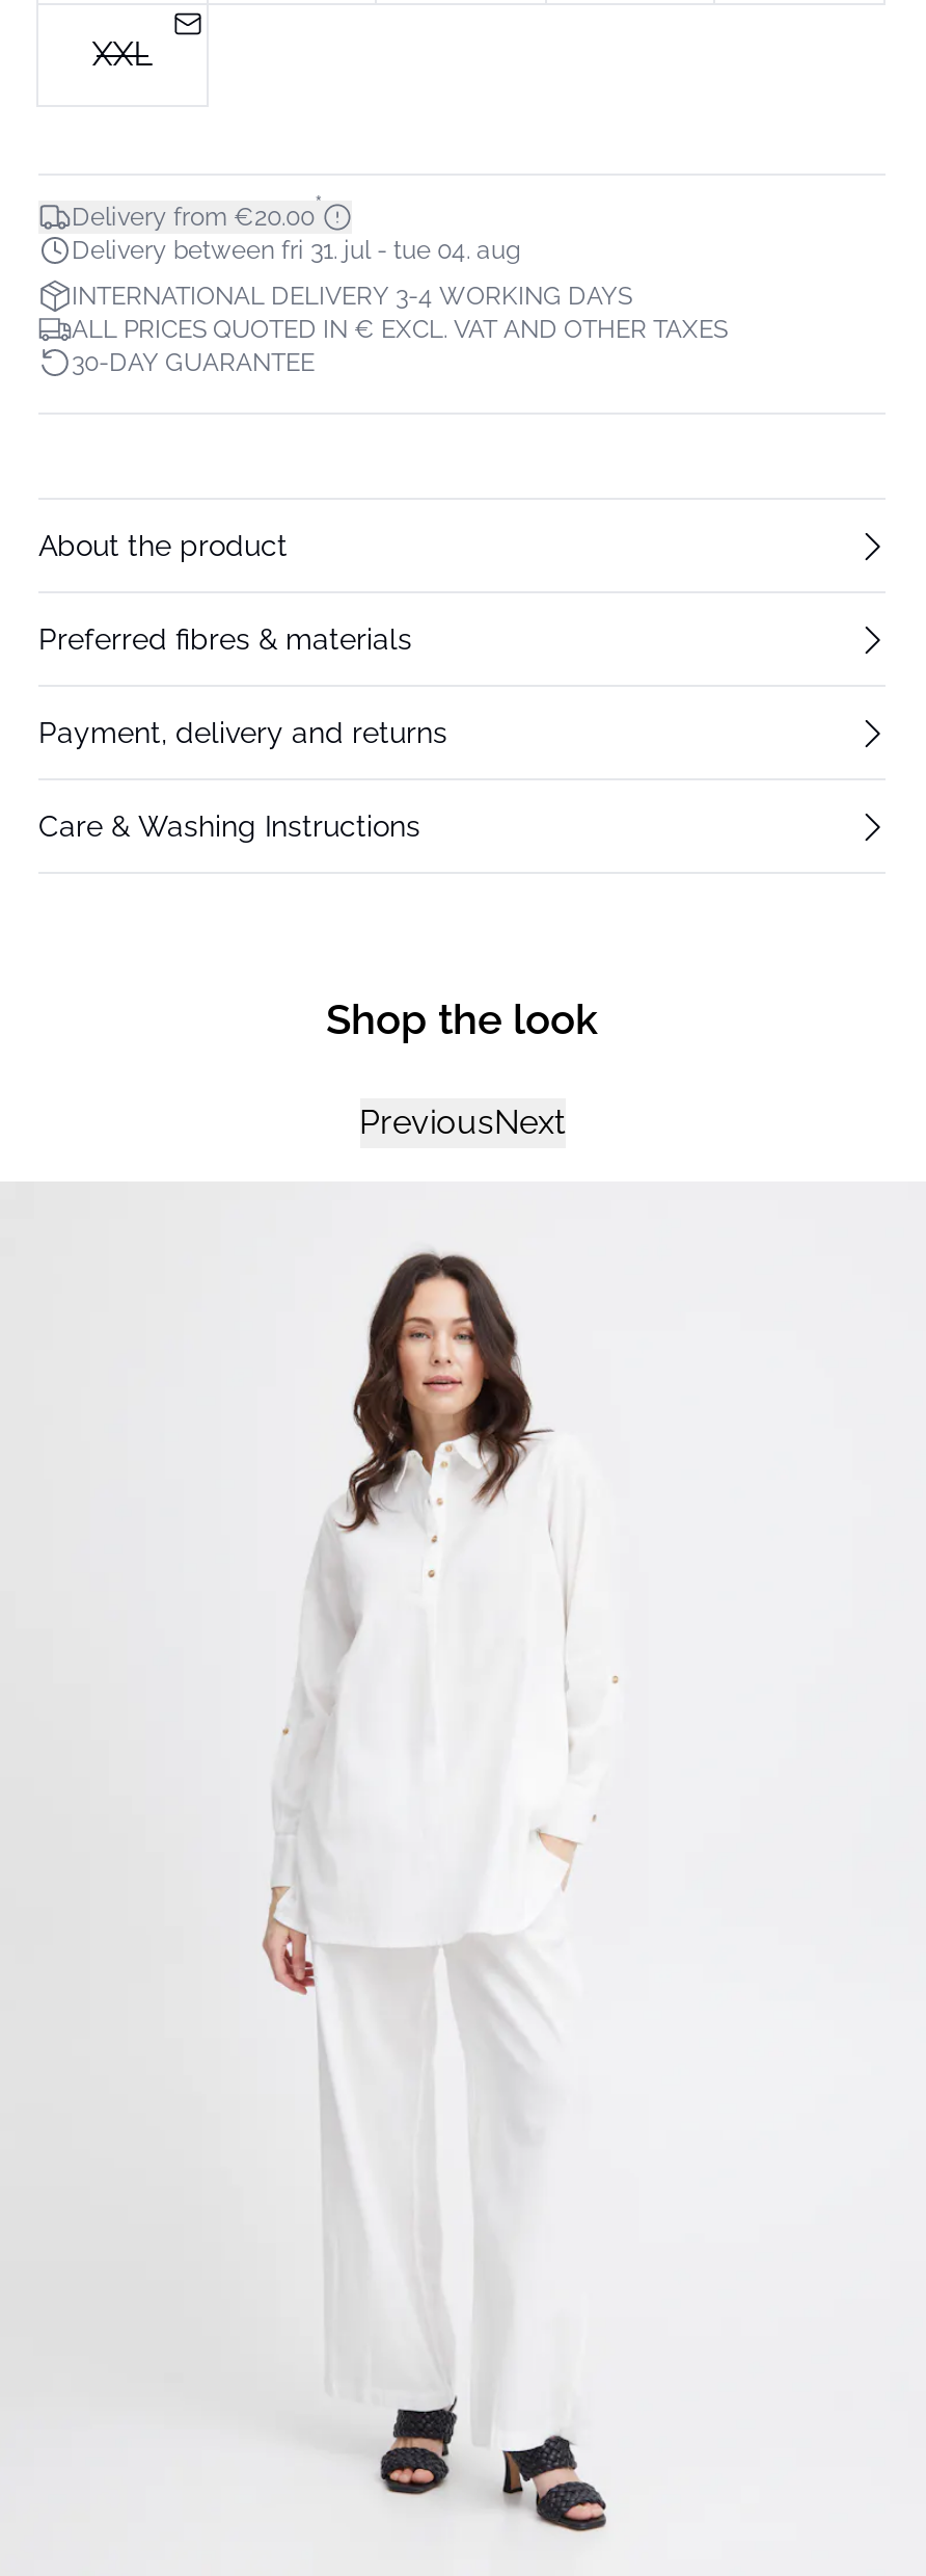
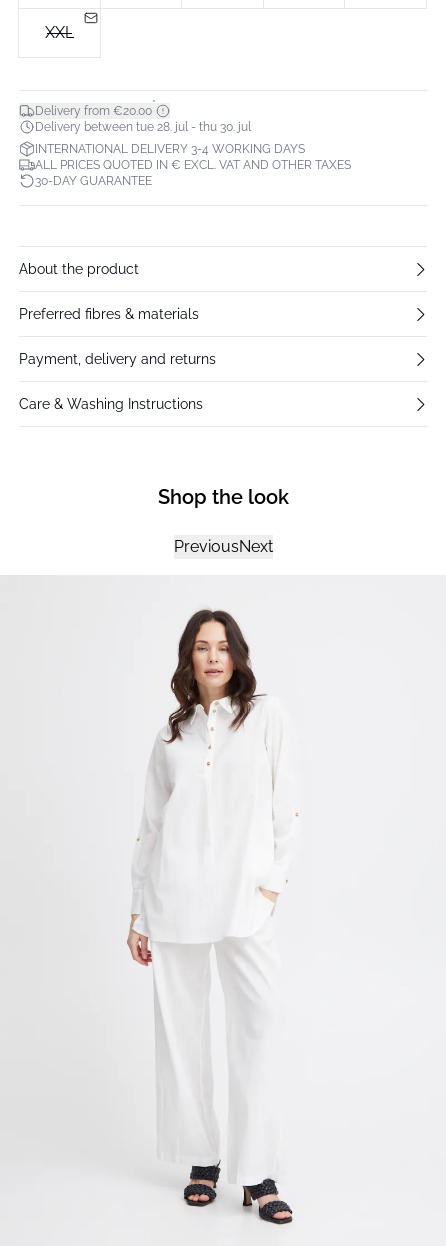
- Delivery between fri 31. jul - tue 04. aug
+ Delivery between tue 28. jul - thu 30. jul
